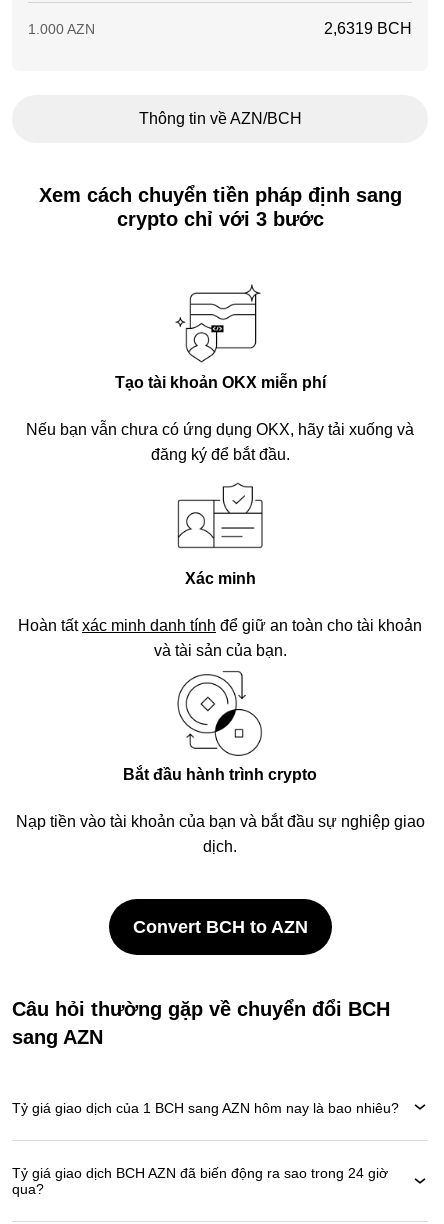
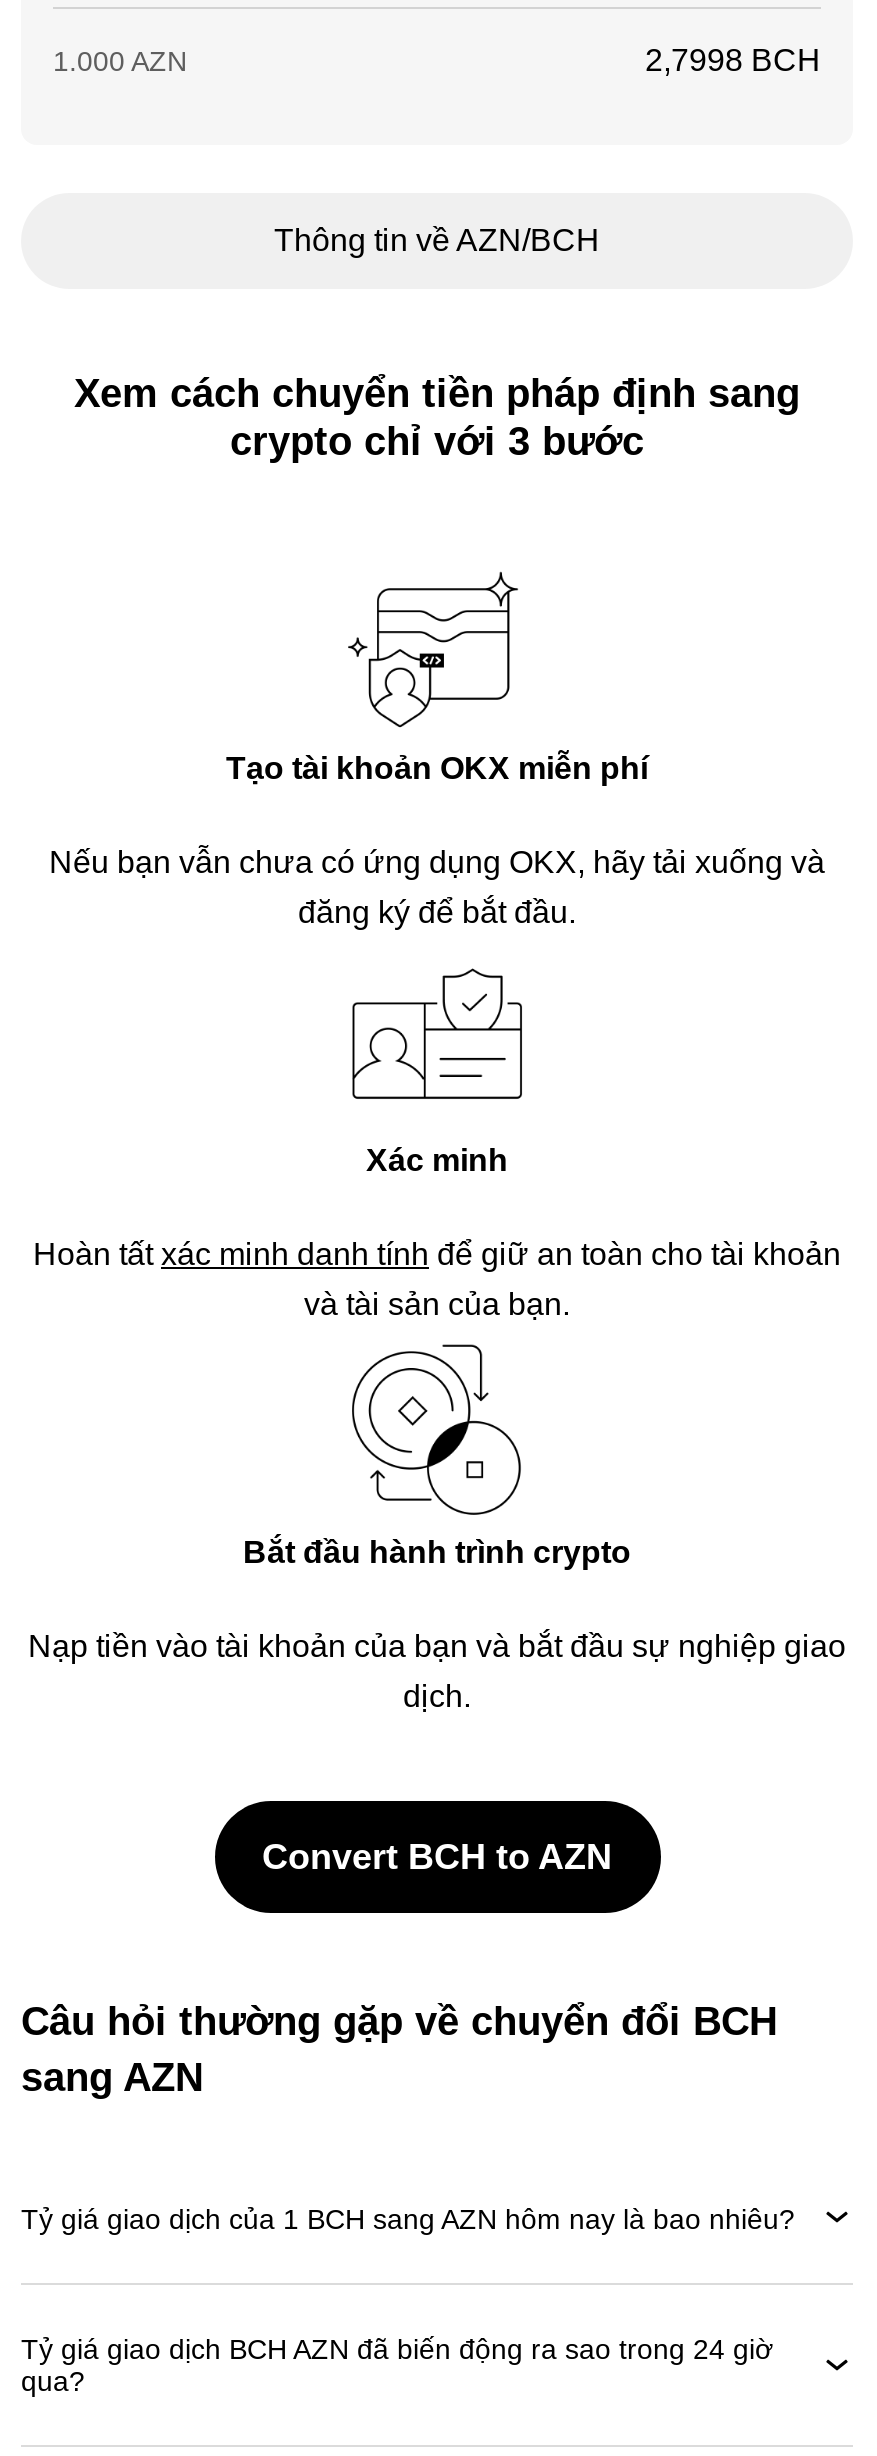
- 2,6319 BCH
+ 2,7998 BCH
